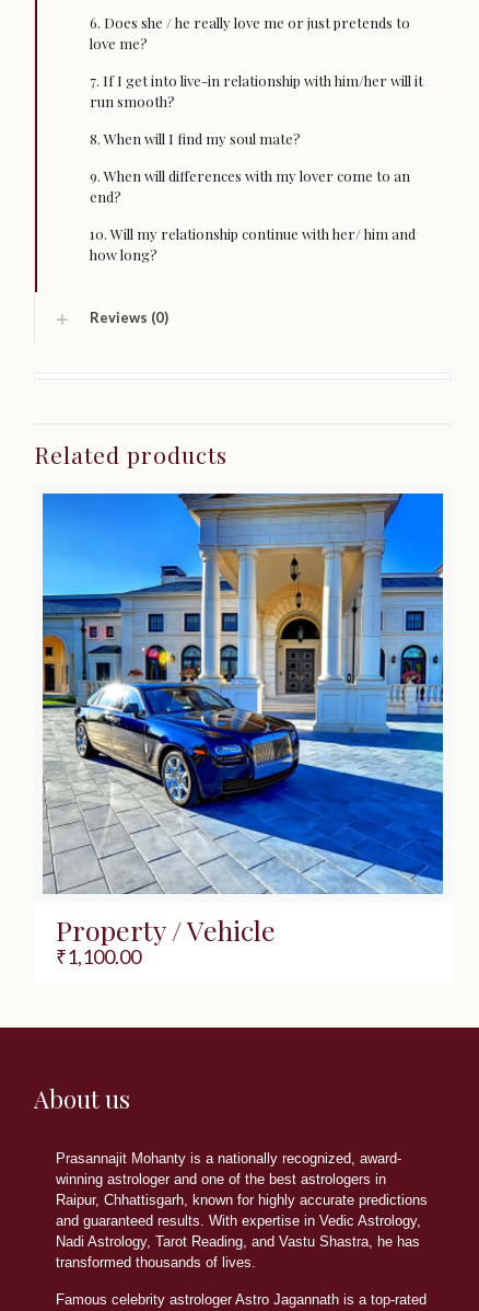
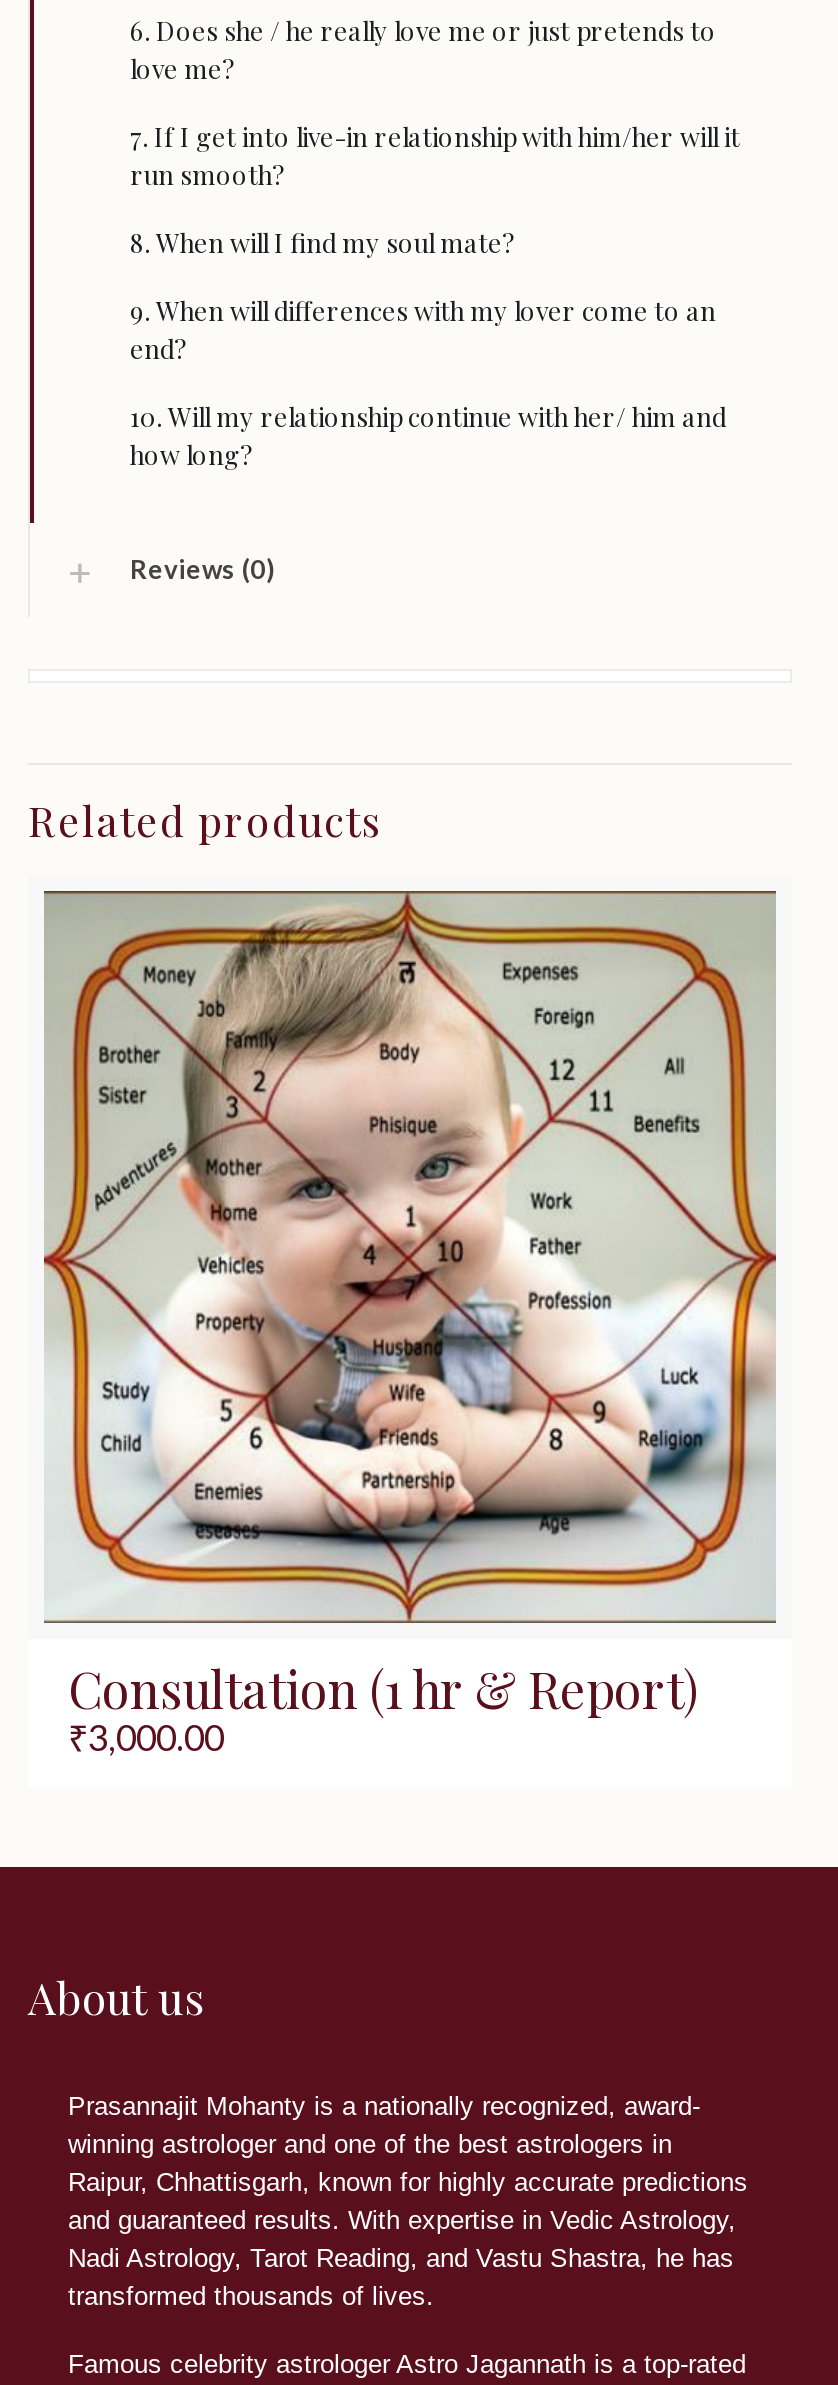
- [image]
- Property / Vehicle
- ₹1,100.00
+ [image]
+ Consultation (1 hr & Report)
+ ₹3,000.00
